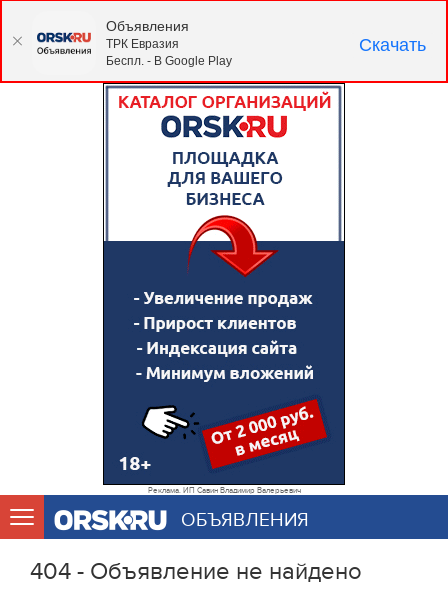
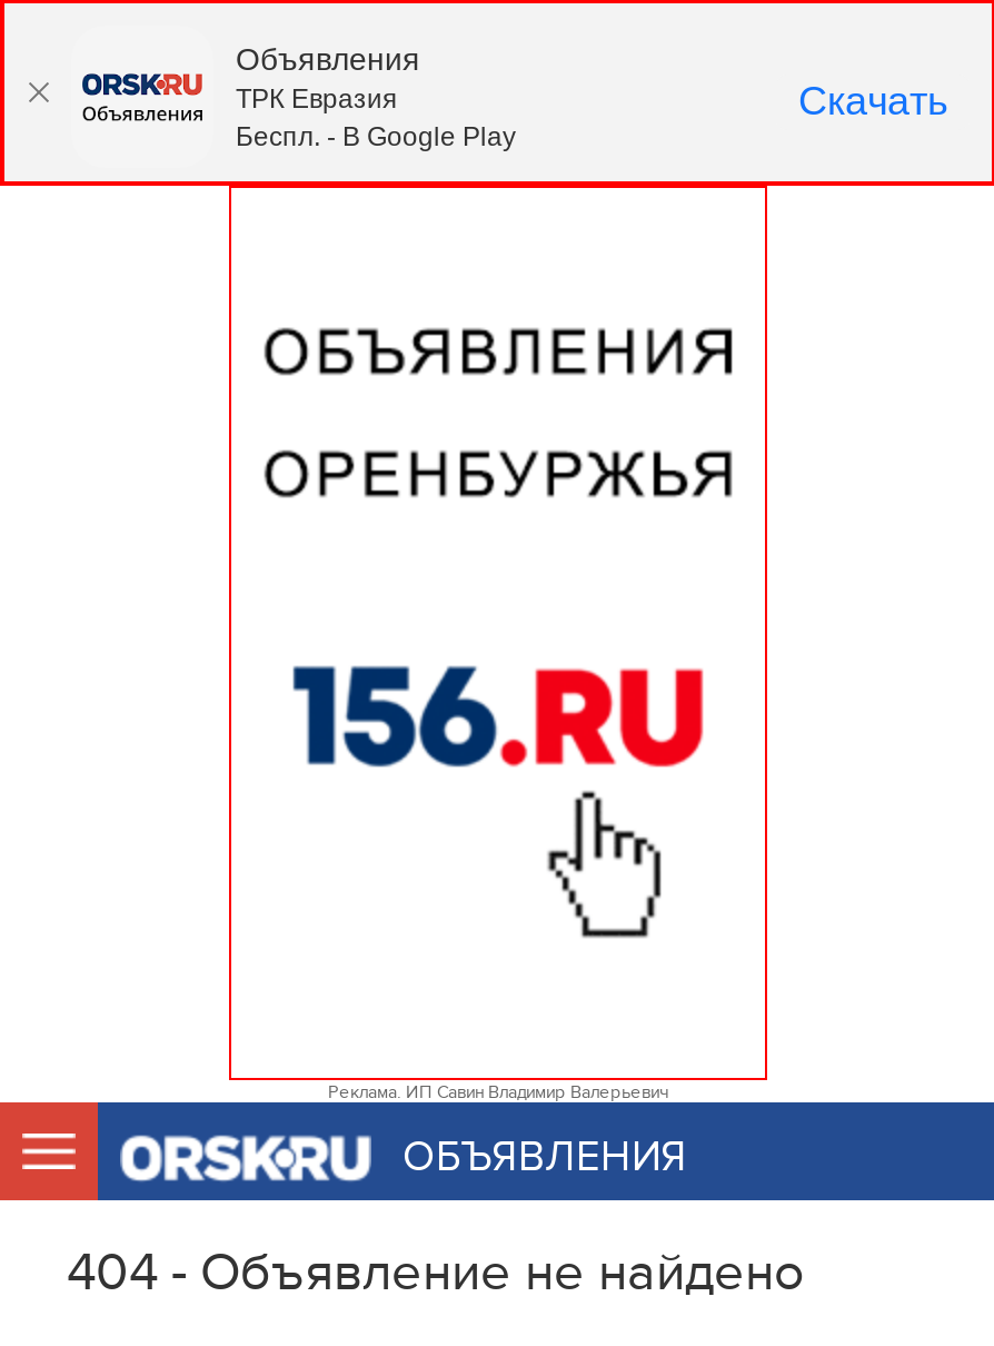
- [image]
+ [image]
